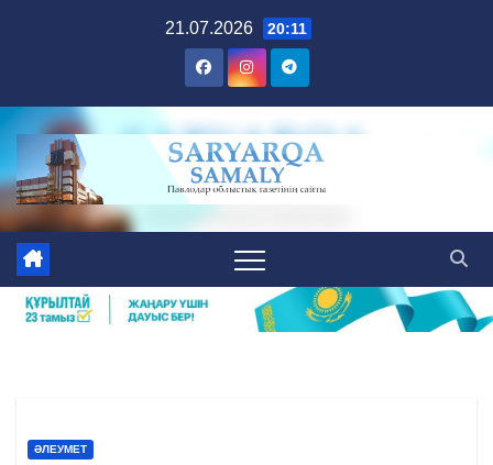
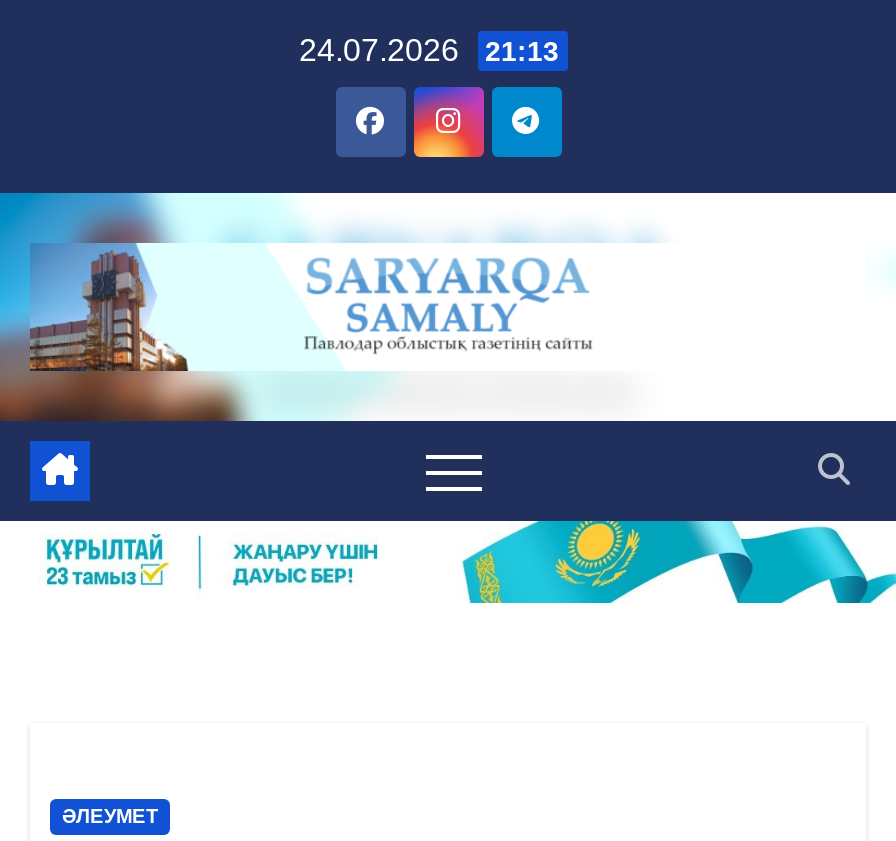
- 21.07.2026 20:11
+ 24.07.2026 21:13
